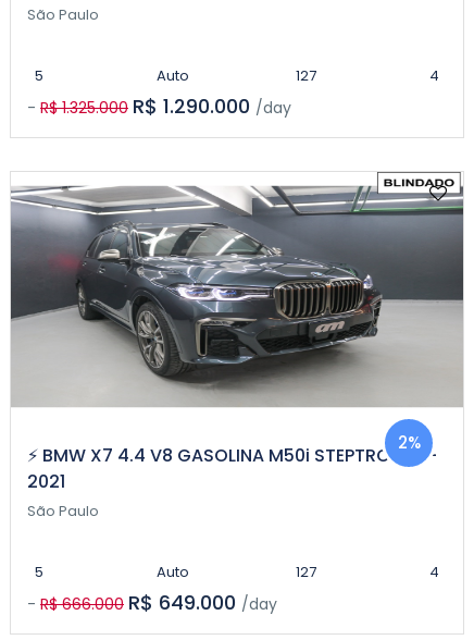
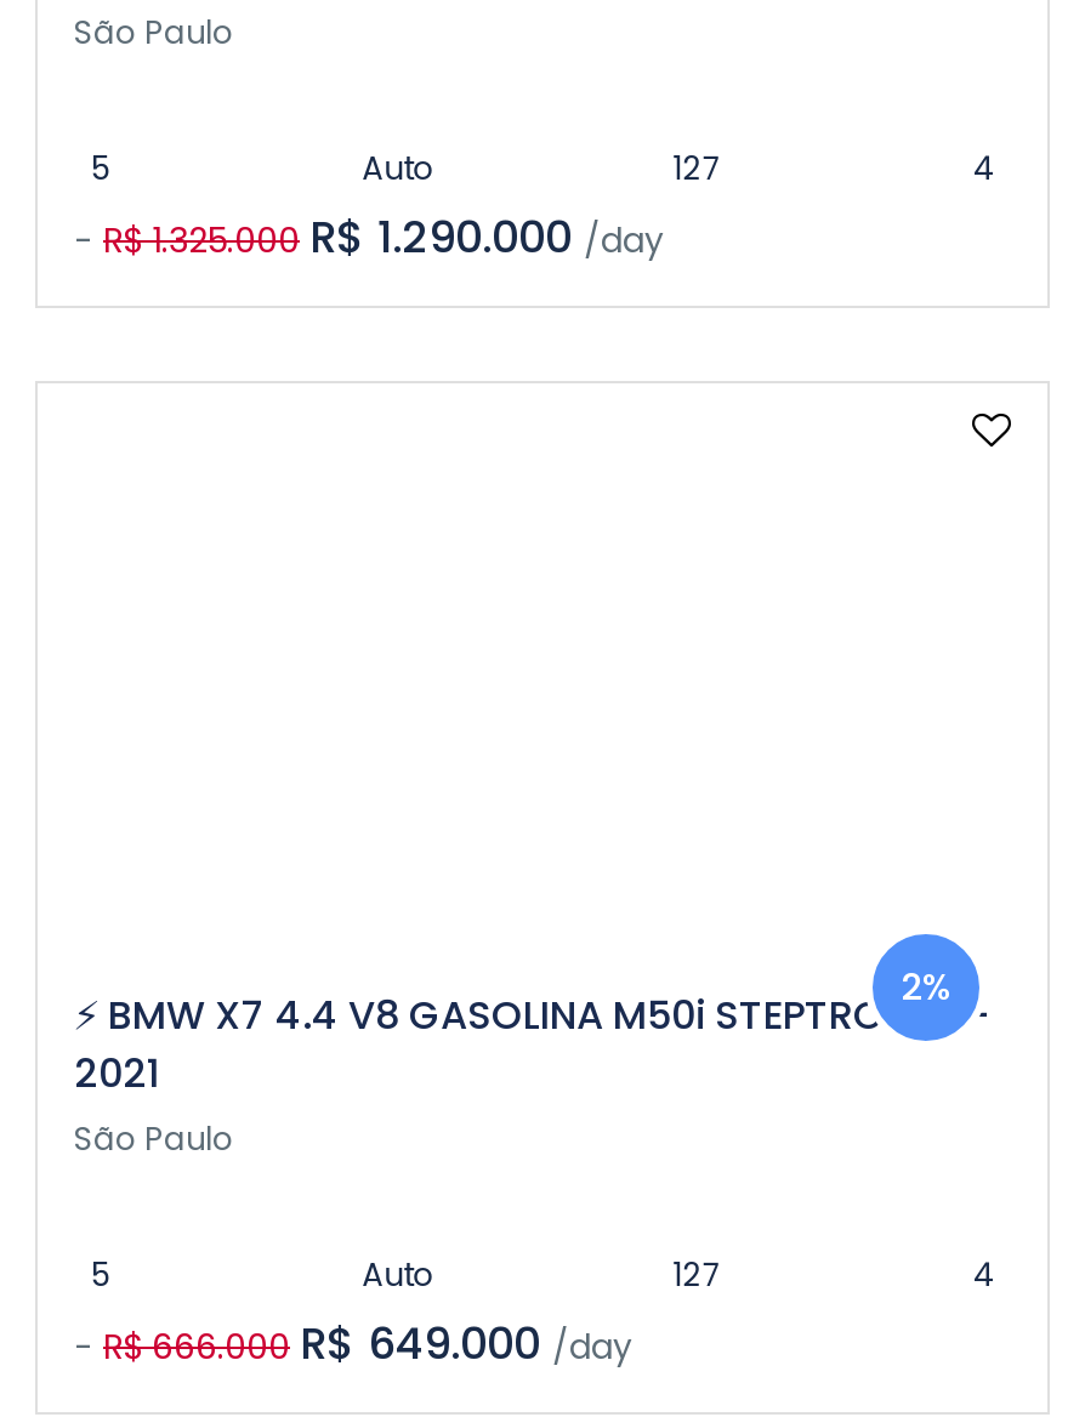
- [image]
